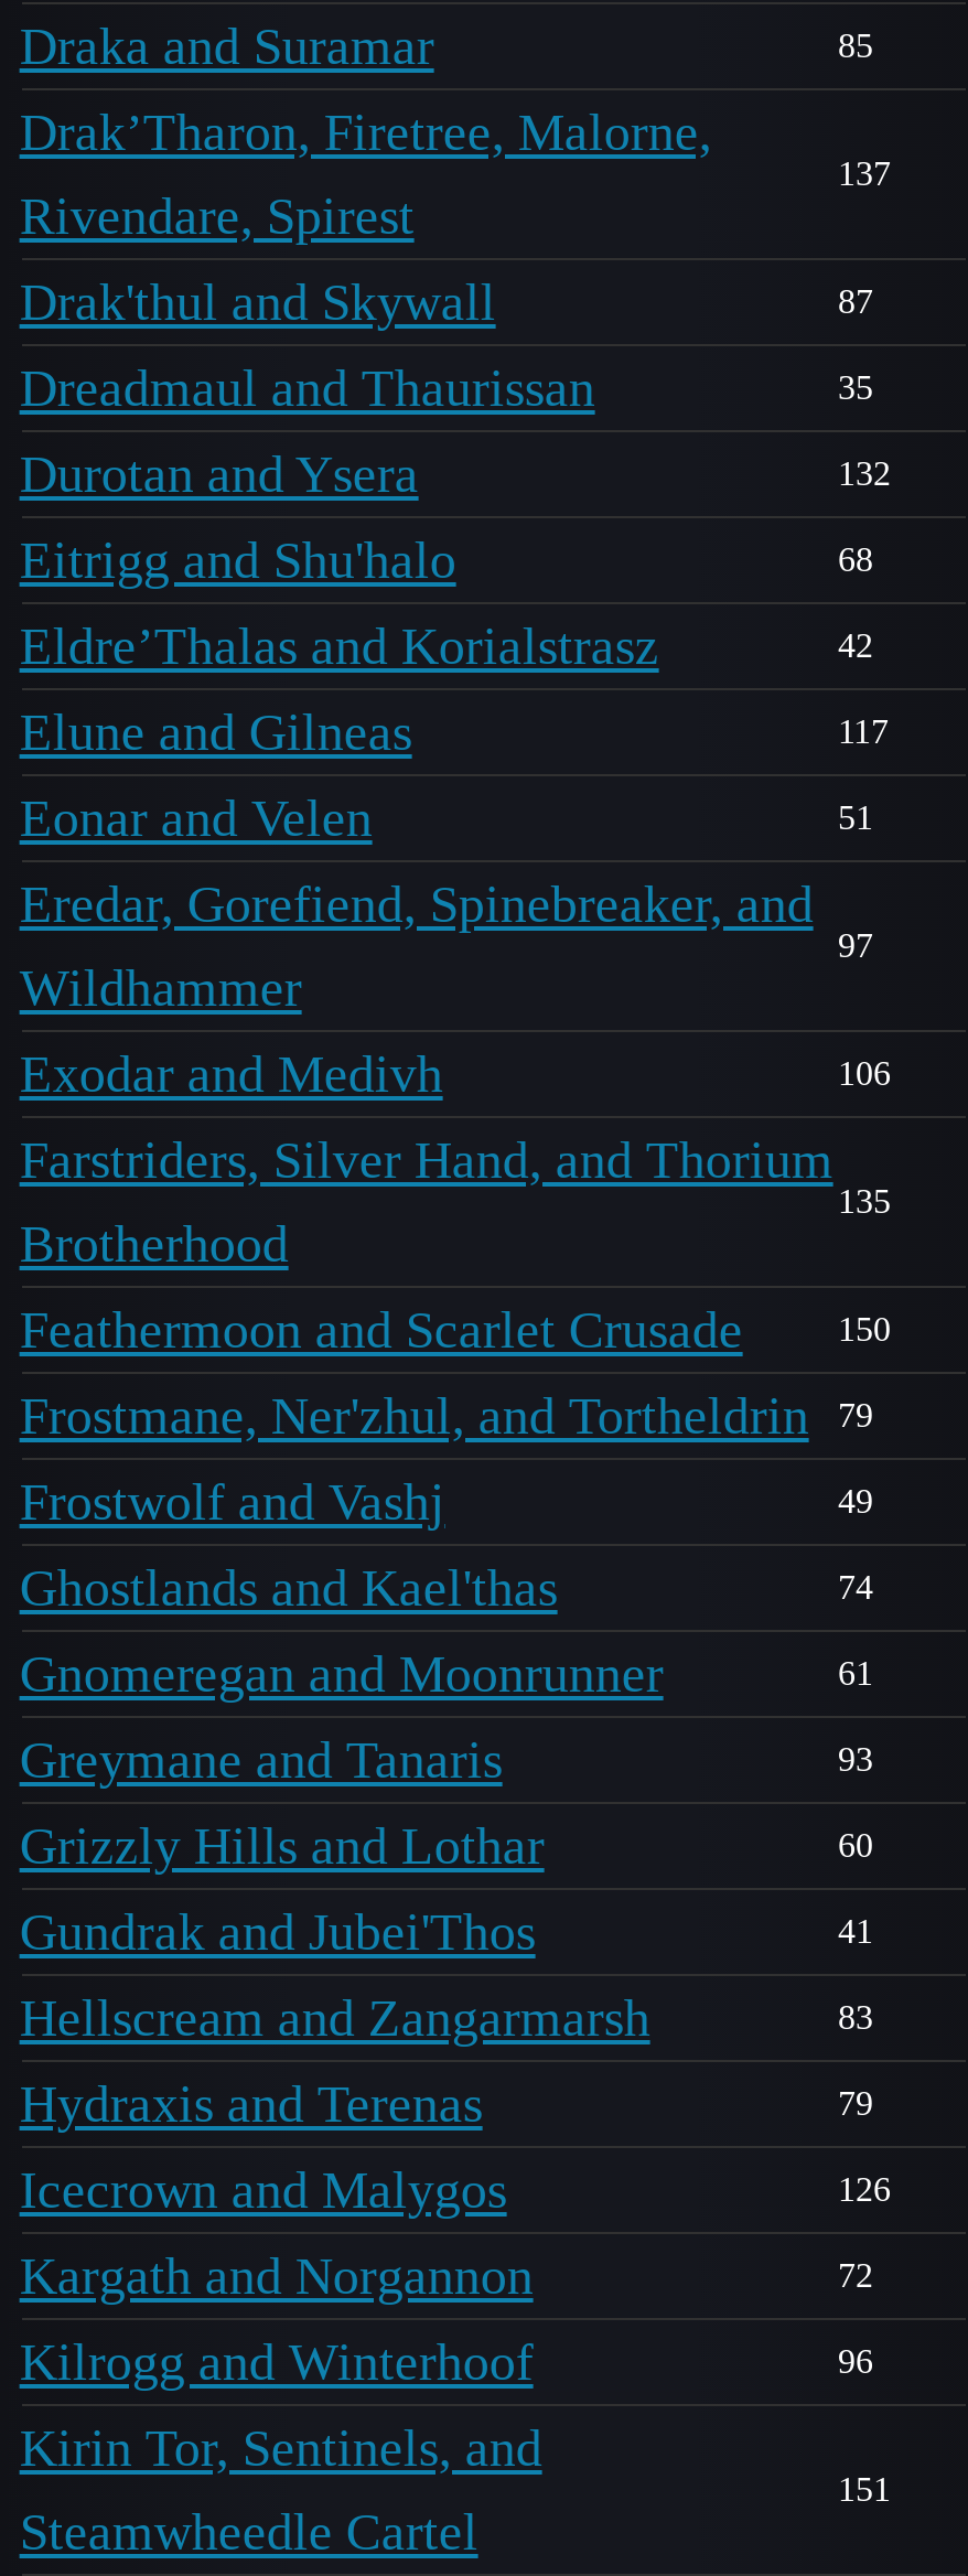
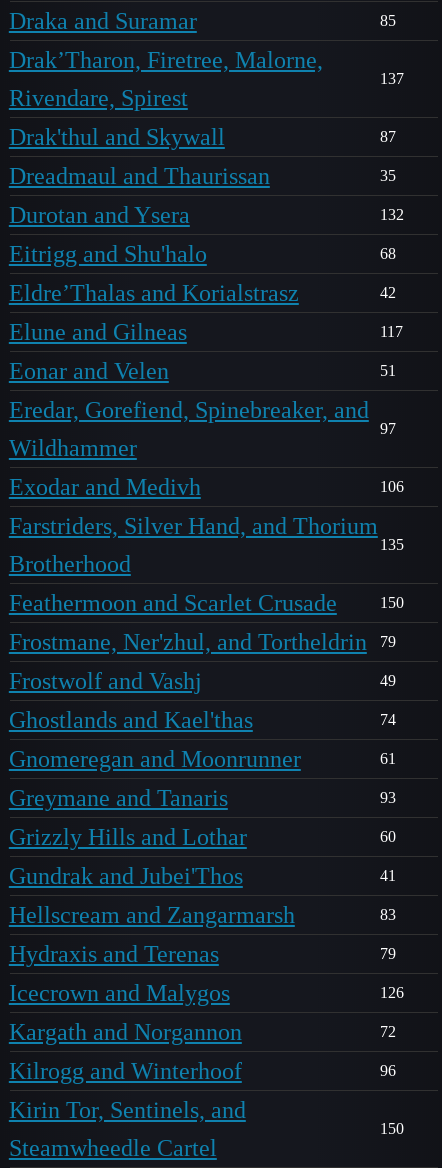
- 151
+ 150
